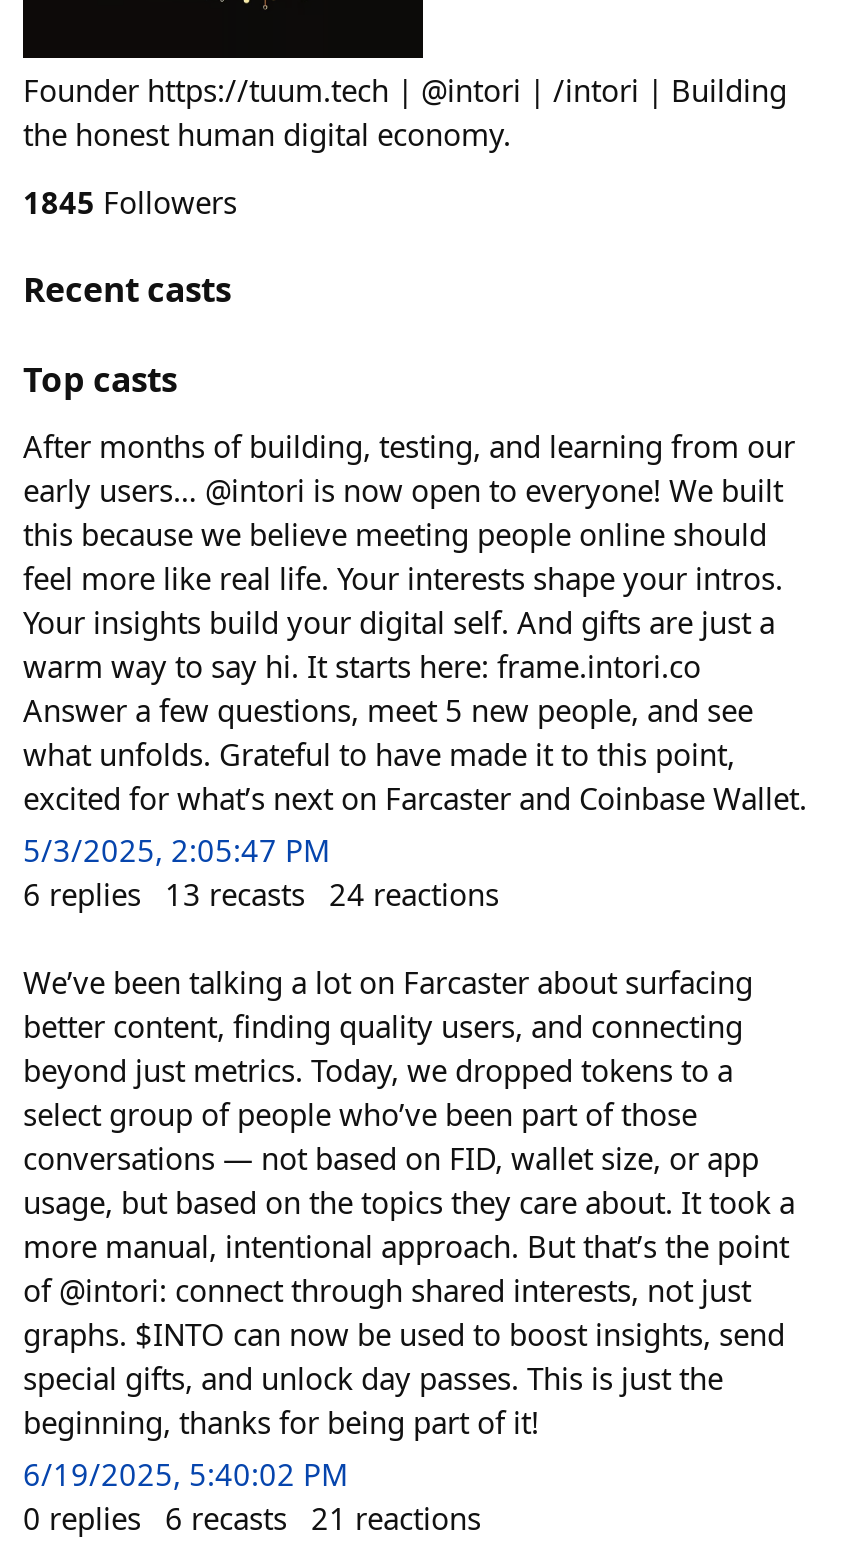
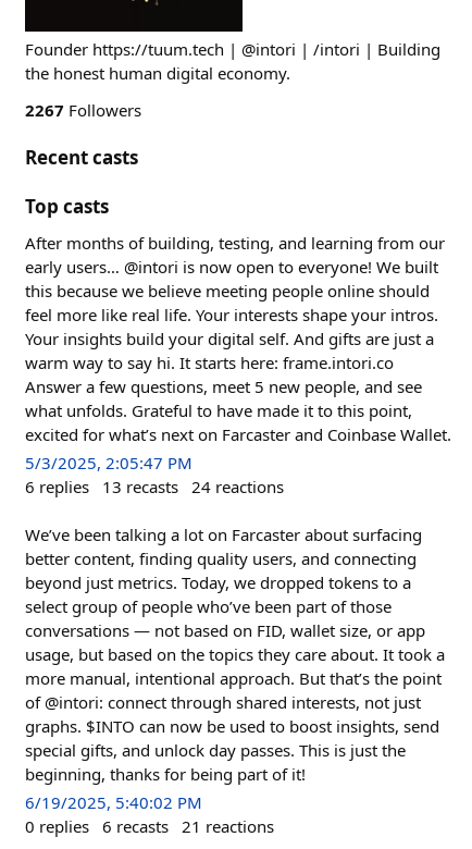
- 1845 Followers
+ 2267 Followers
